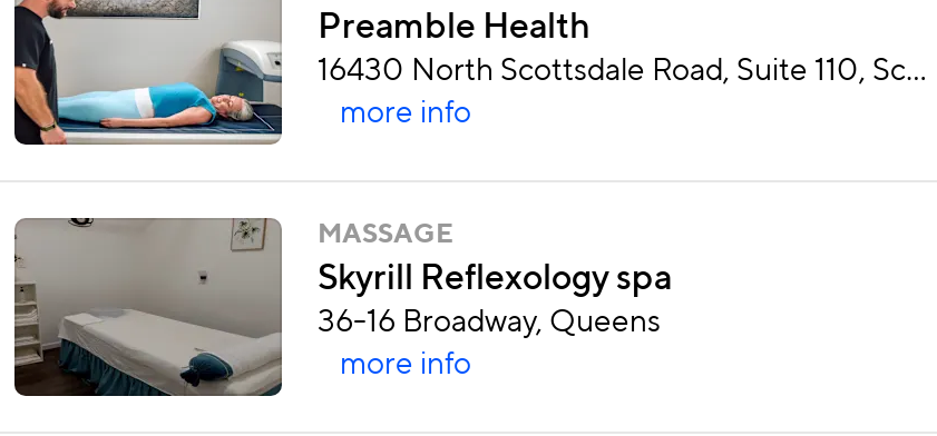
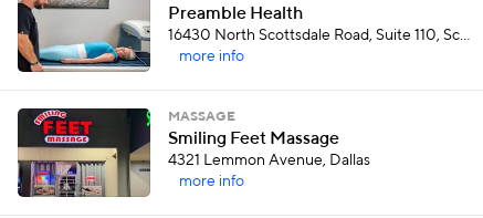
- [image]
- Skyrill Reflexology spa
- 36-16 Broadway, Queens
+ [image]
+ Smiling Feet Massage
+ 4321 Lemmon Avenue, Dallas
